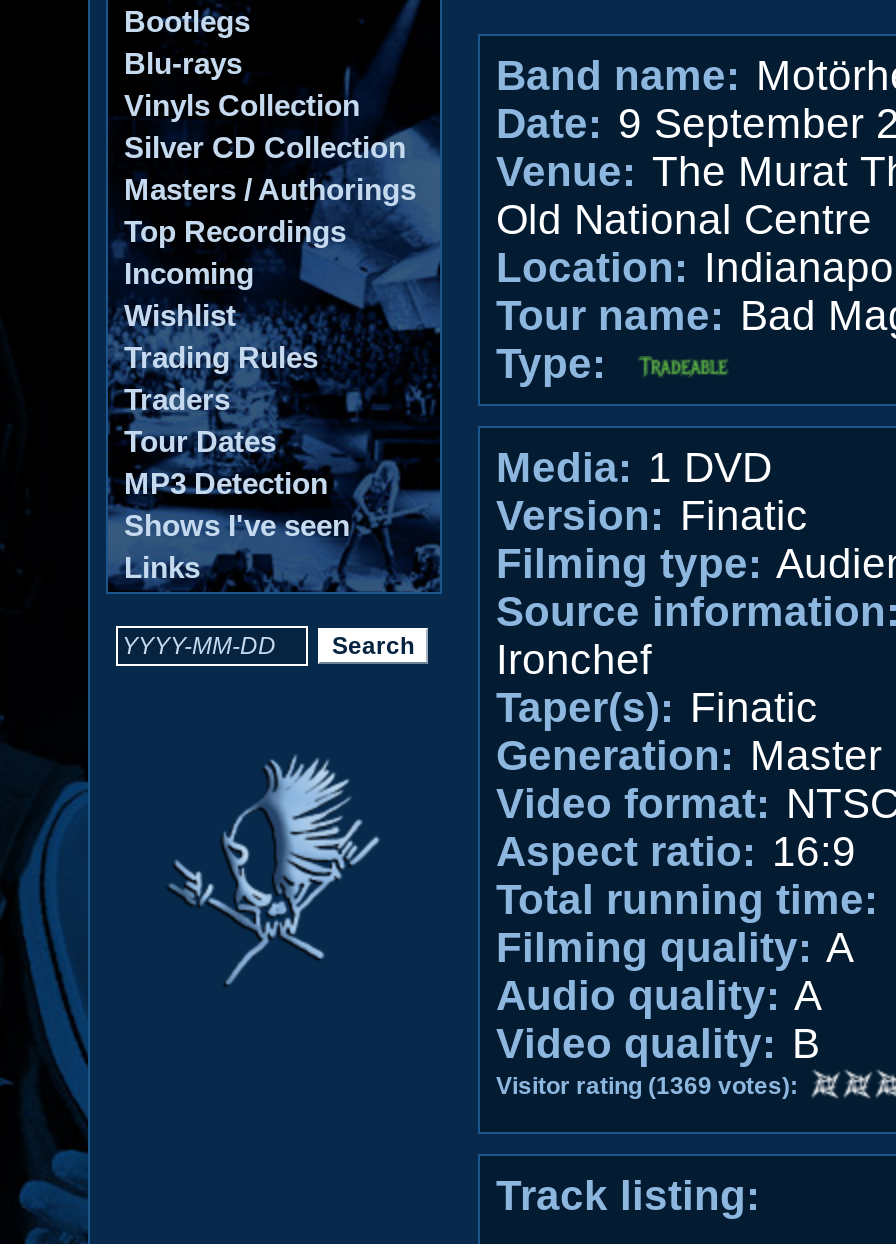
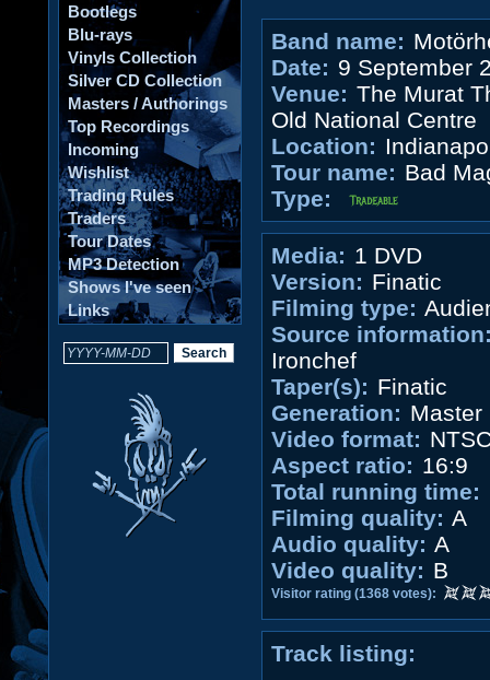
- [image]
+ [image]

- Visitor rating (1369 votes):
+ Visitor rating (1368 votes):
